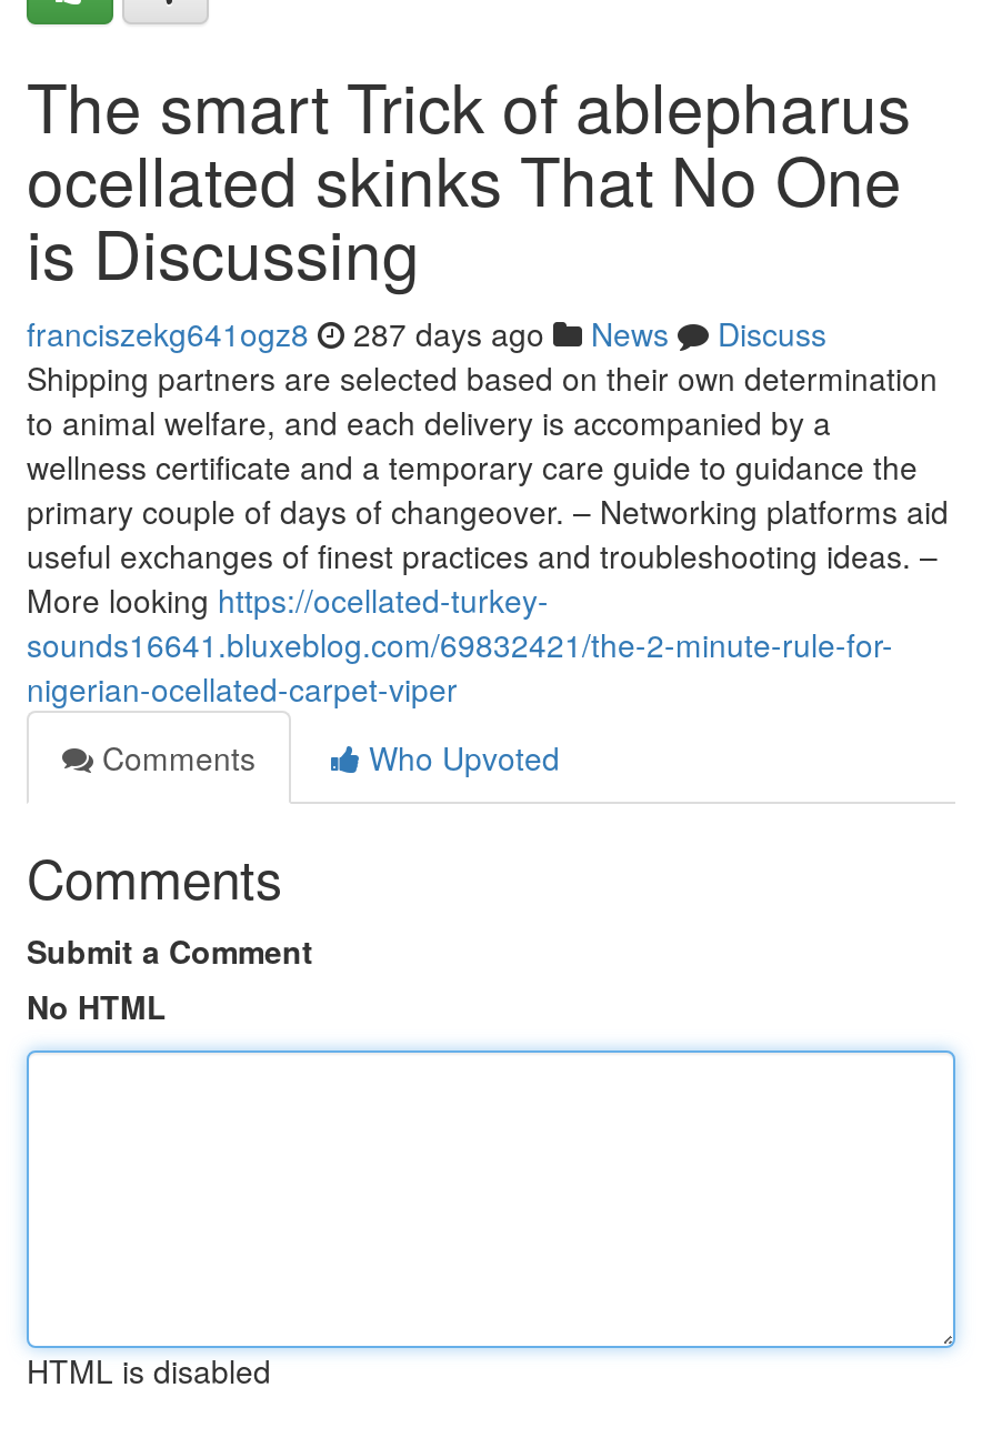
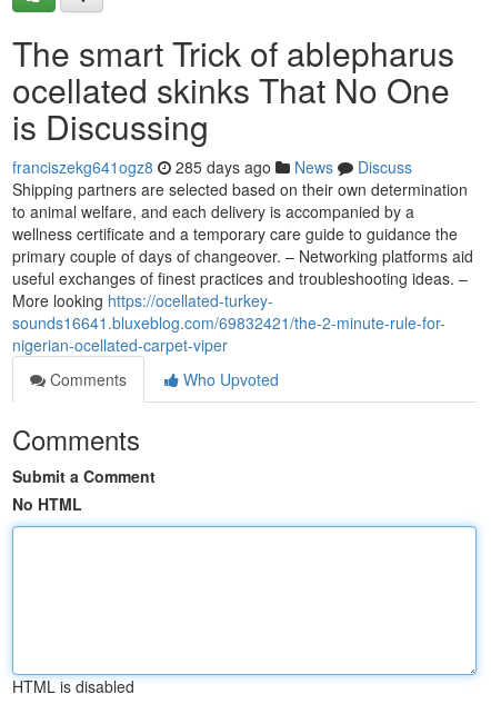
- franciszekg641ogz8 287 days ago News Discuss
+ franciszekg641ogz8 285 days ago News Discuss
